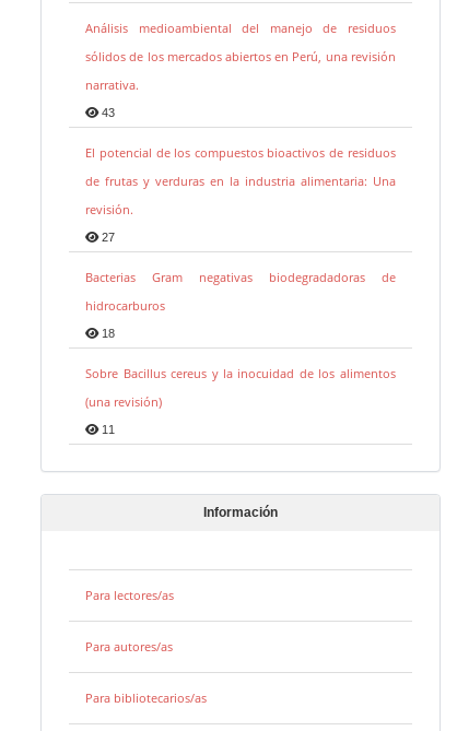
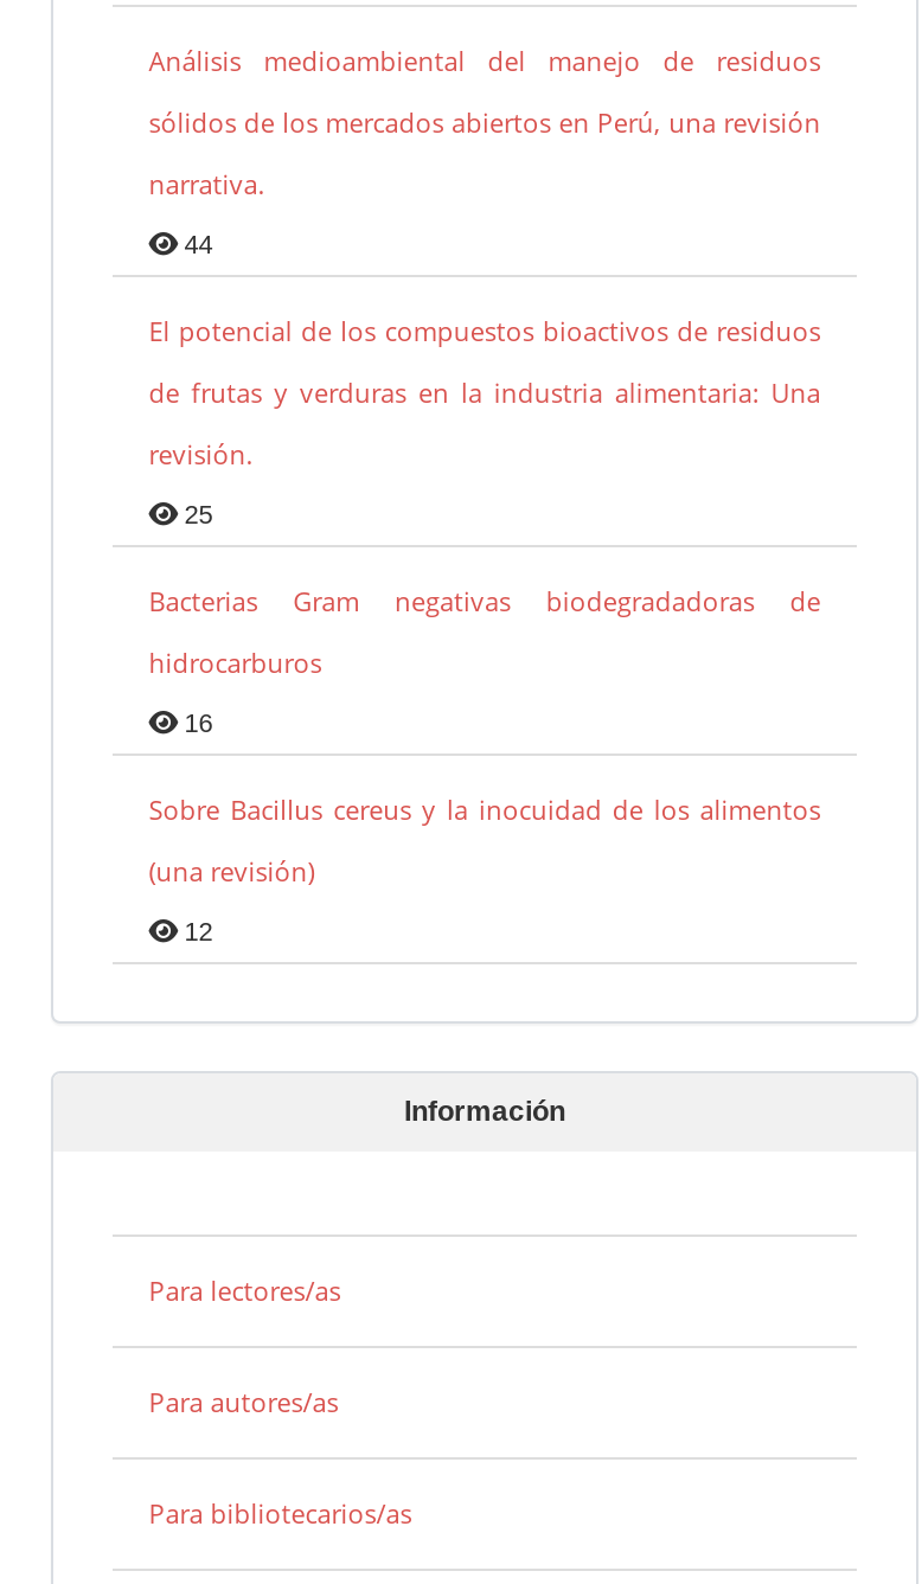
- 43
+ 44

- 27
+ 25

- 18
+ 16

- 11
+ 12
